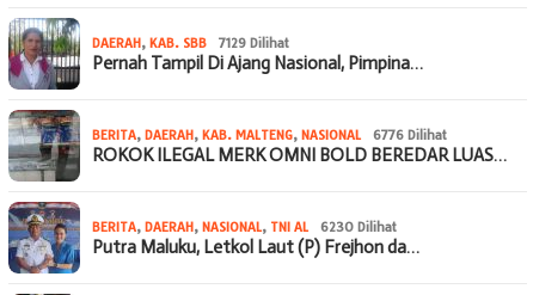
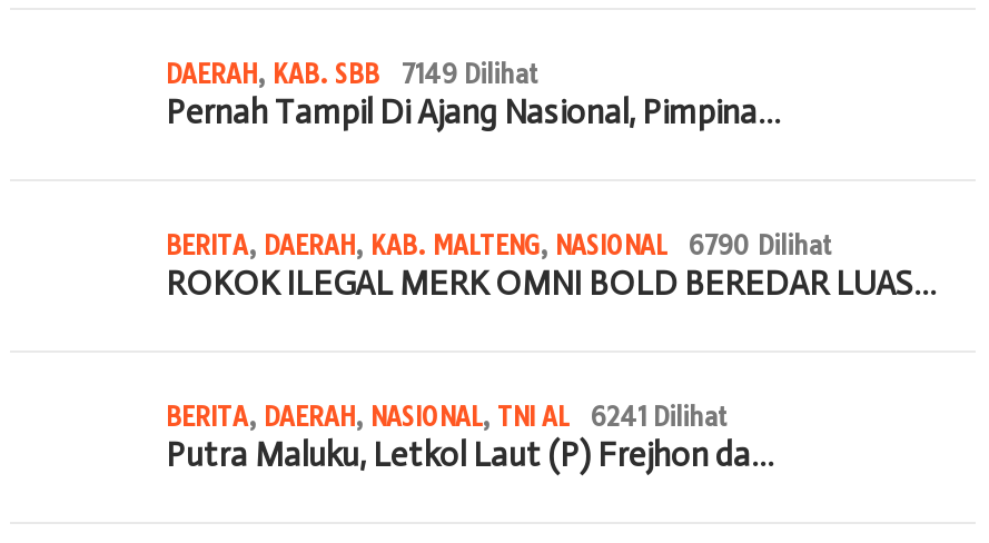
- [image]

- DAERAH, KAB. SBB 7129 Dilihat
+ DAERAH, KAB. SBB 7149 Dilihat

- [image]

- BERITA, DAERAH, KAB. MALTENG, NASIONAL 6776 Dilihat
+ BERITA, DAERAH, KAB. MALTENG, NASIONAL 6790 Dilihat

- [image]

- BERITA, DAERAH, NASIONAL, TNI AL 6230 Dilihat
+ BERITA, DAERAH, NASIONAL, TNI AL 6241 Dilihat
